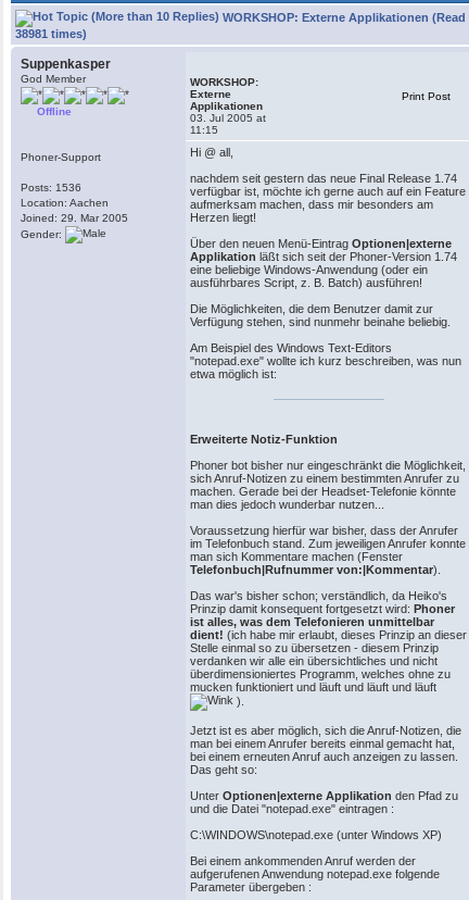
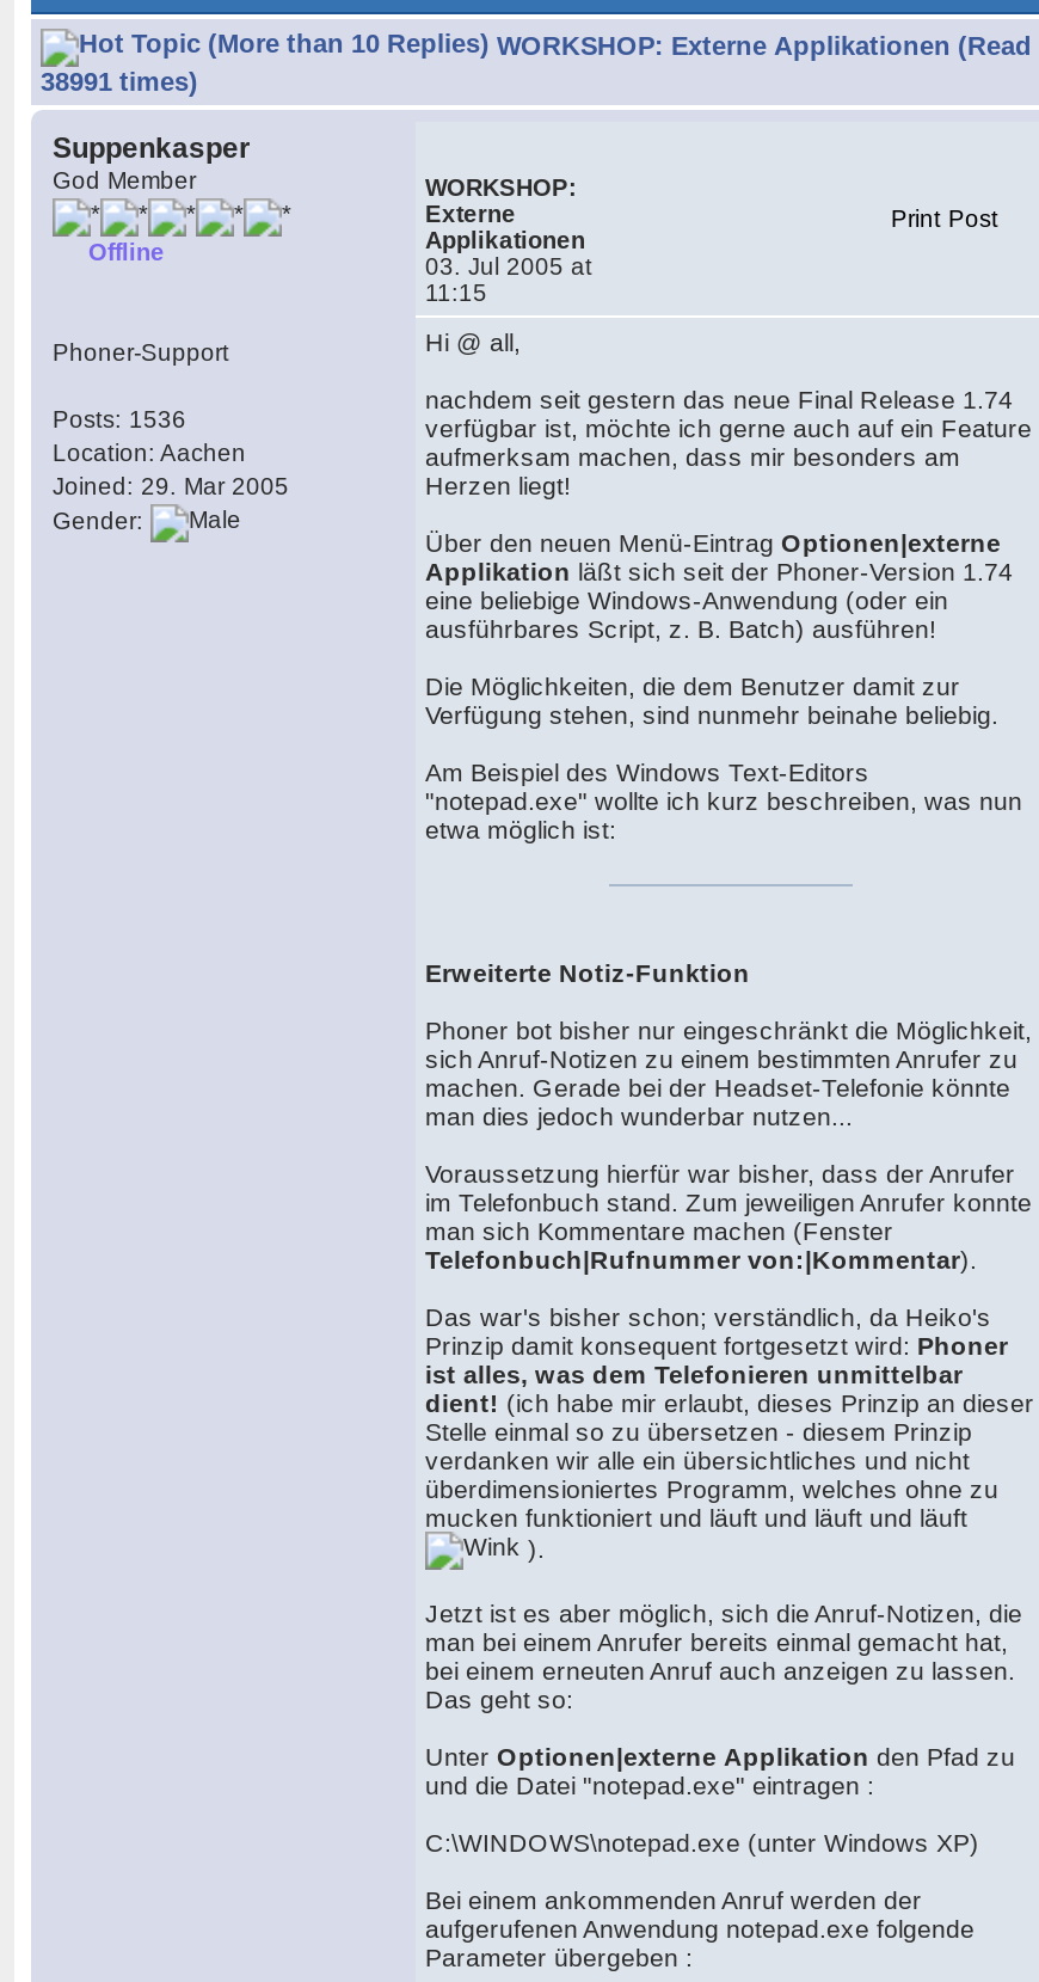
- 38981 times)
+ 38991 times)
